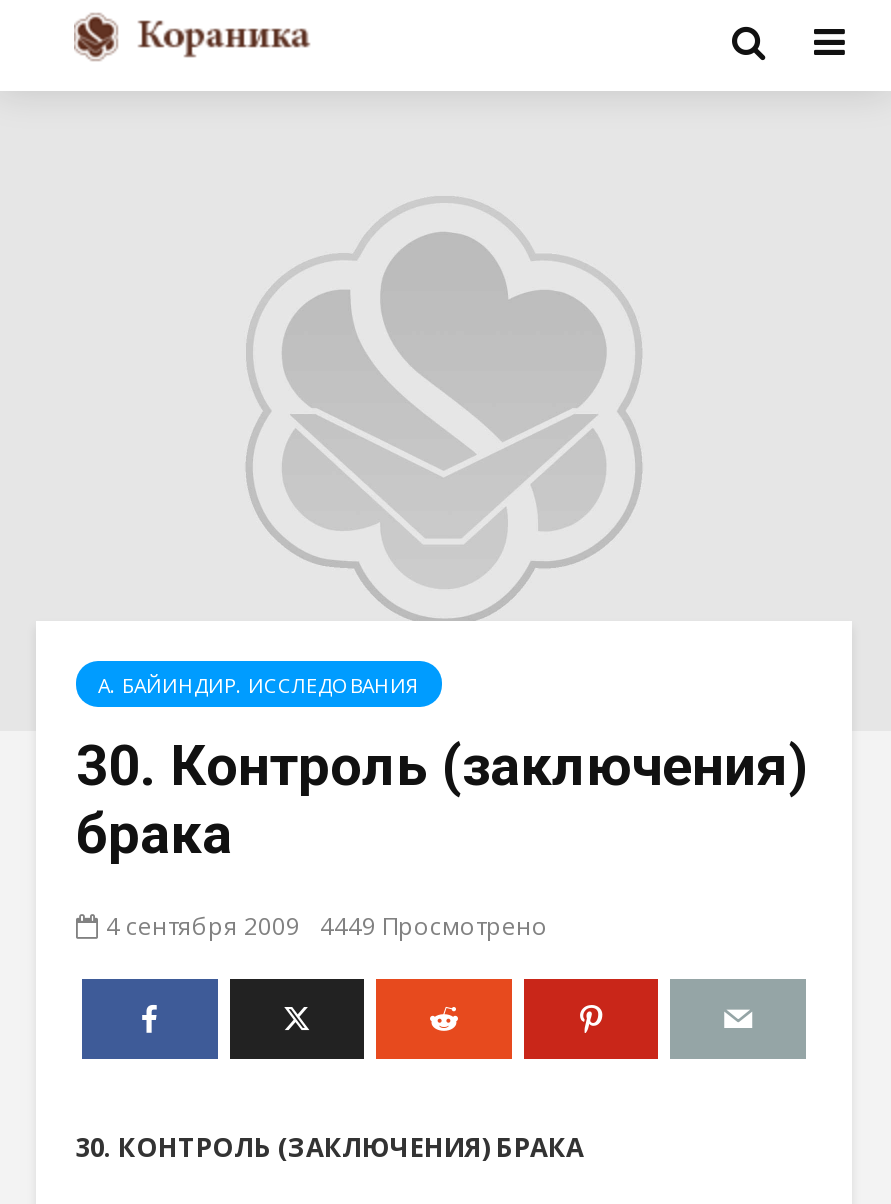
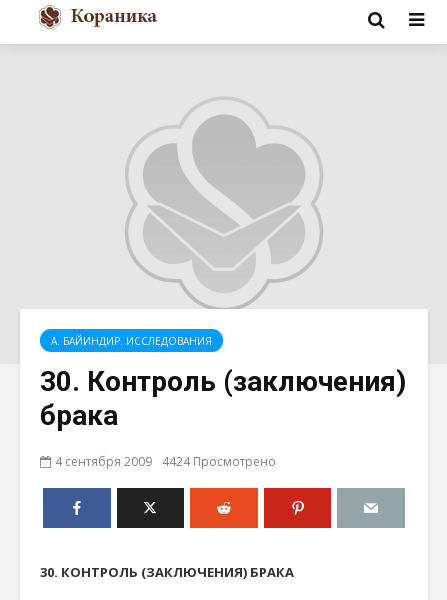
- 4 сентября 2009 4449 Просмотрено
+ 4 сентября 2009 4424 Просмотрено
